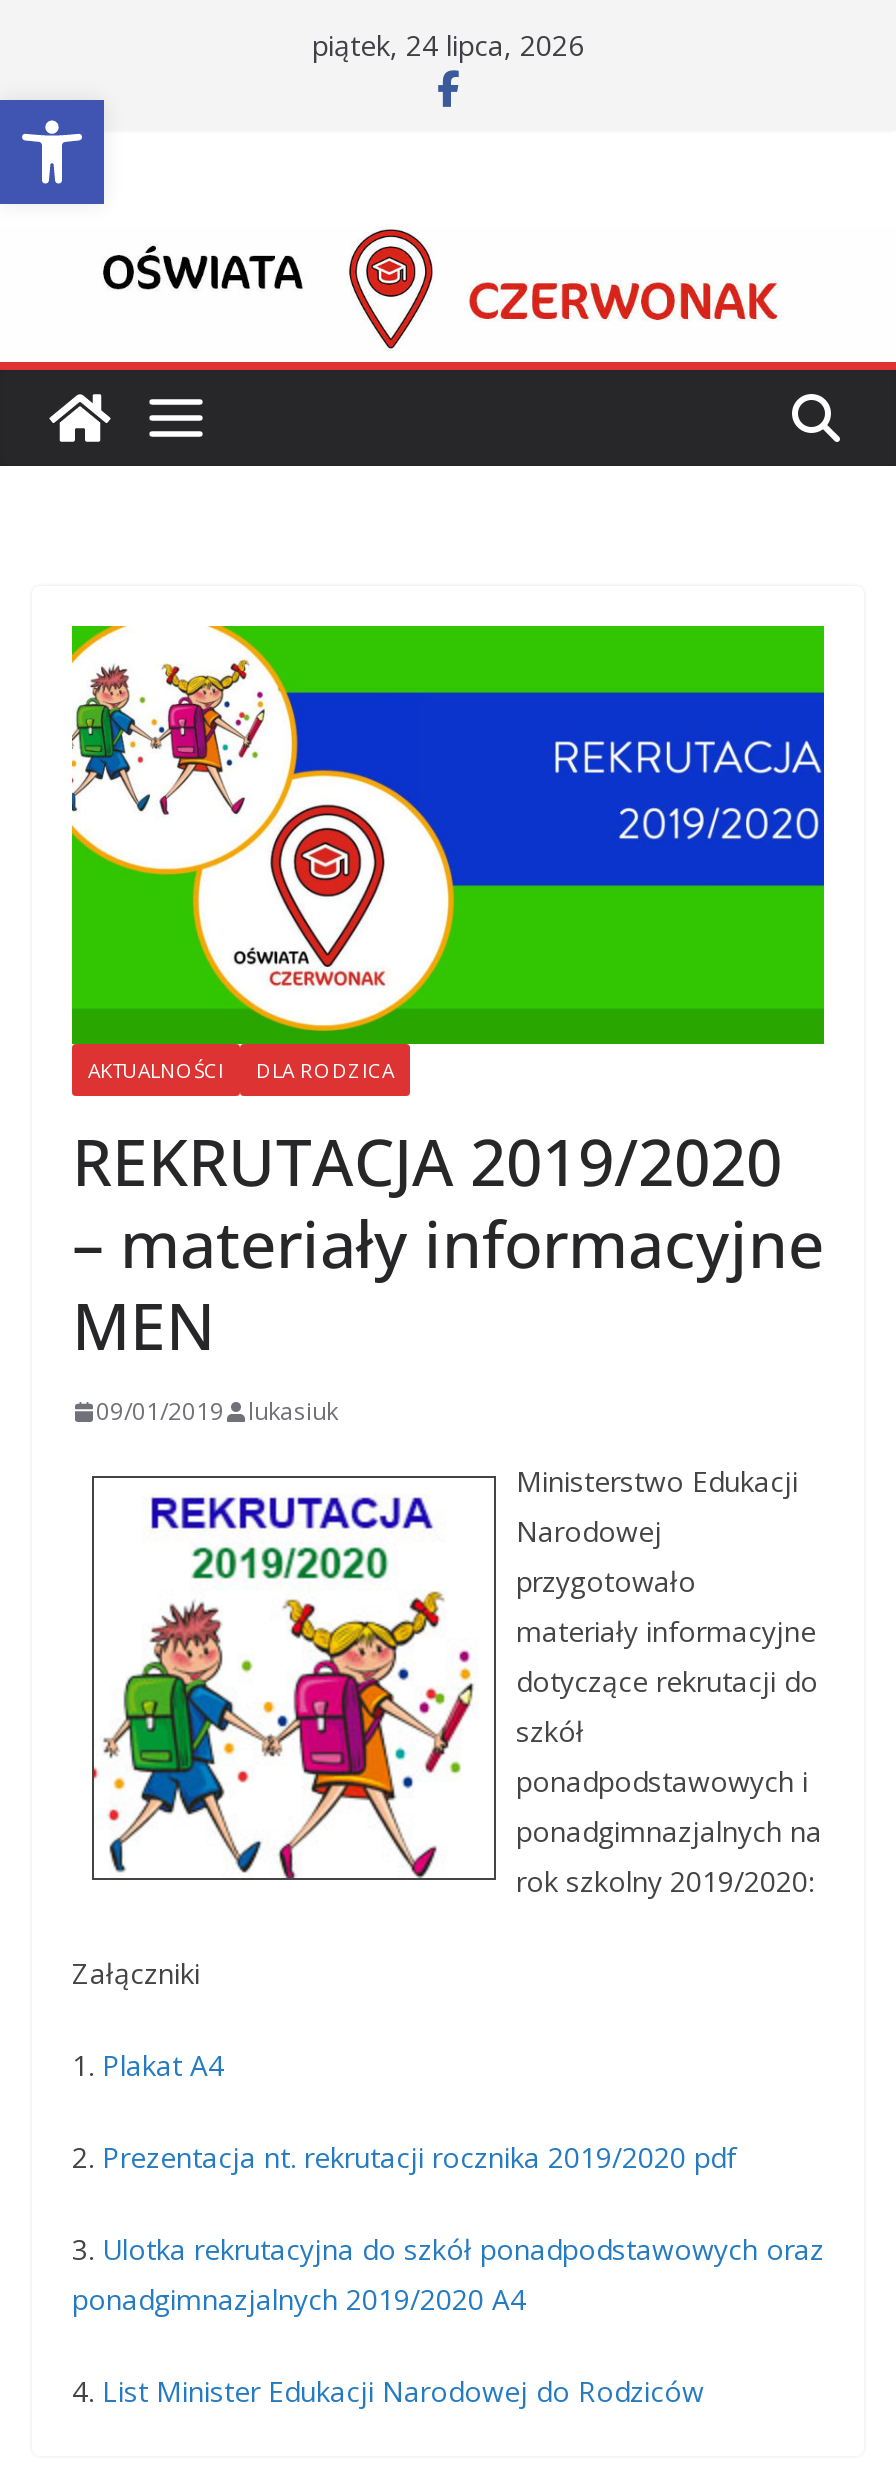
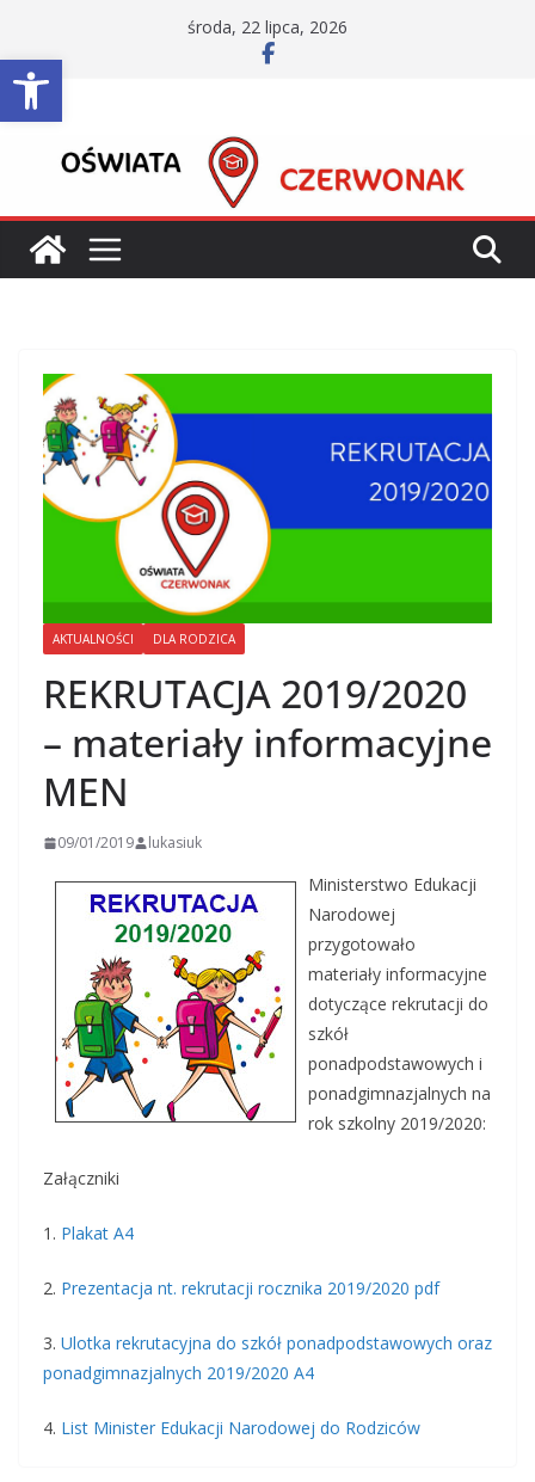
- piątek, 24 lipca, 2026
+ środa, 22 lipca, 2026
